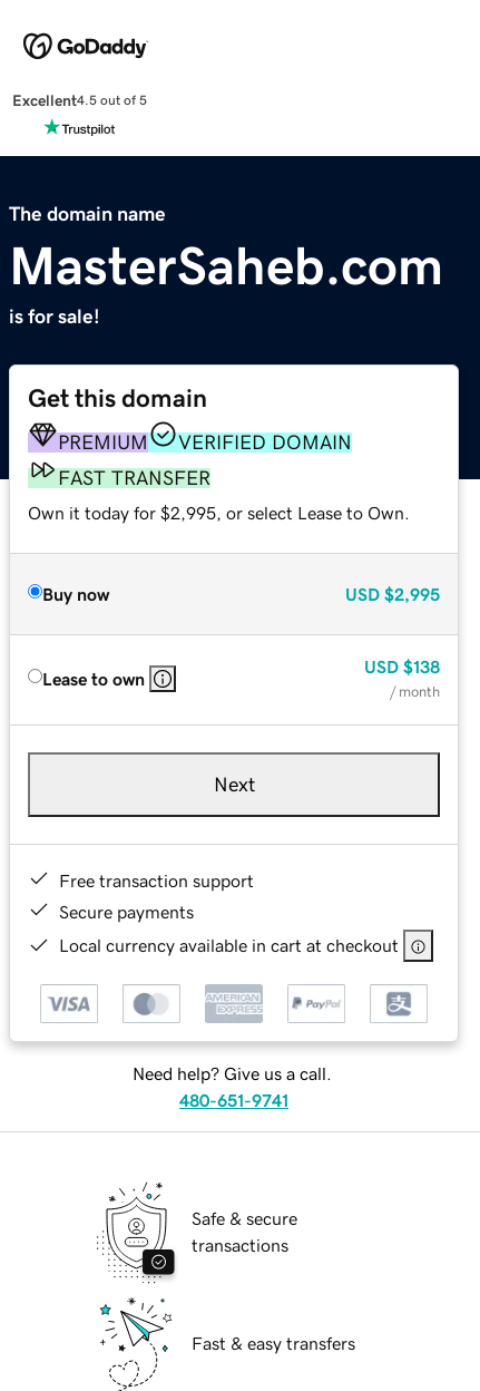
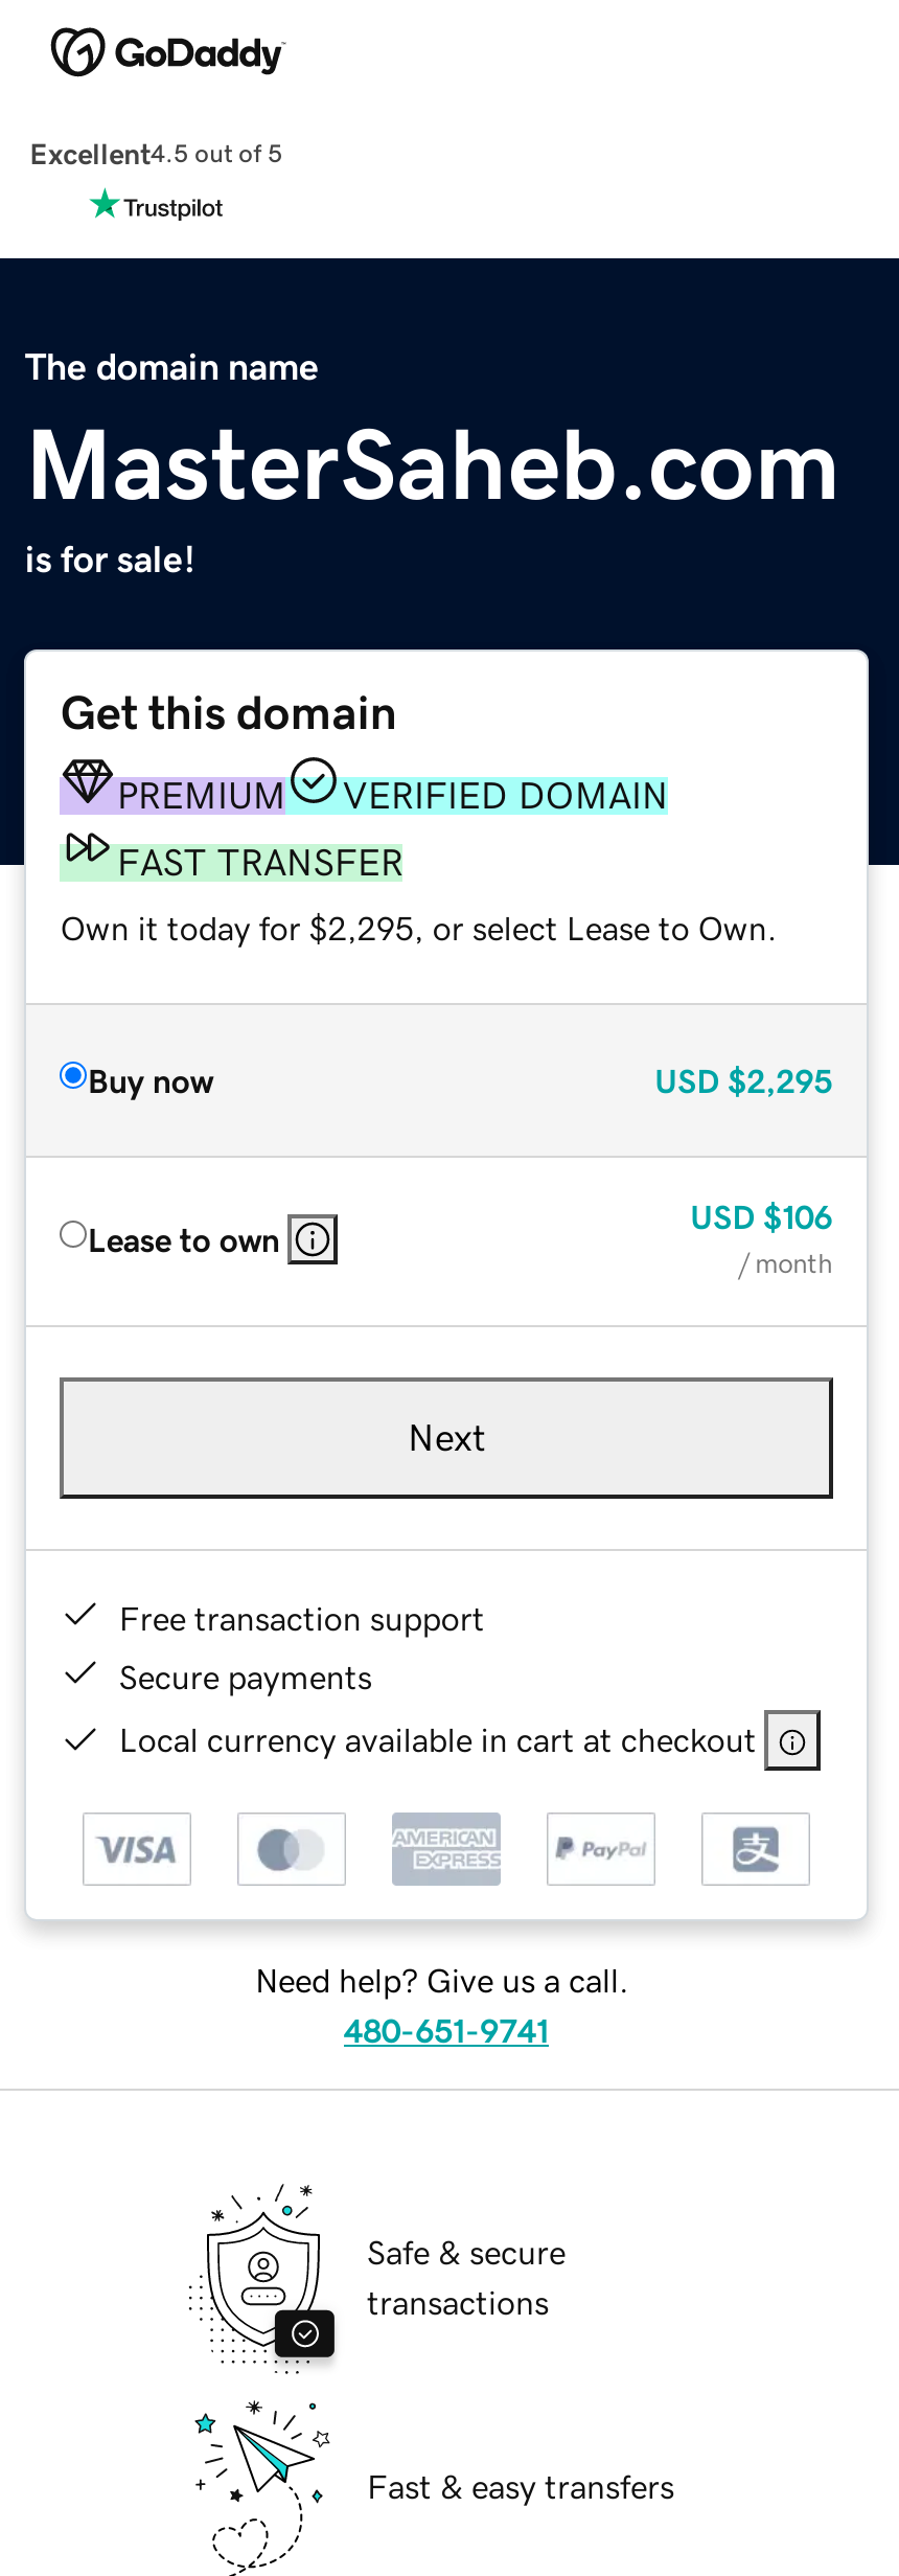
- Own it today for $2,995, or select Lease to Own.
+ Own it today for $2,295, or select Lease to Own.

- USD $2,995
+ USD $2,295

- USD $138
+ USD $106
